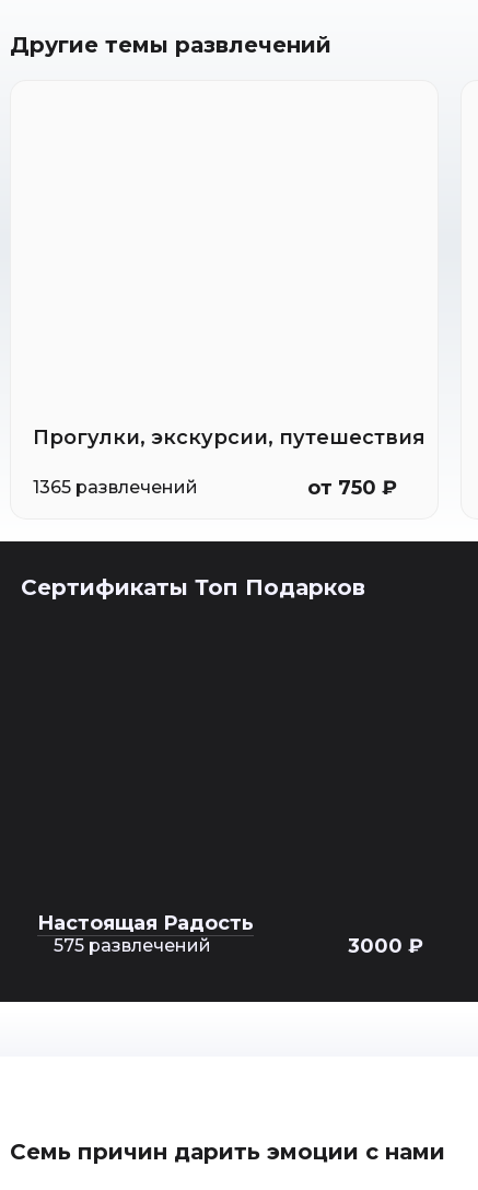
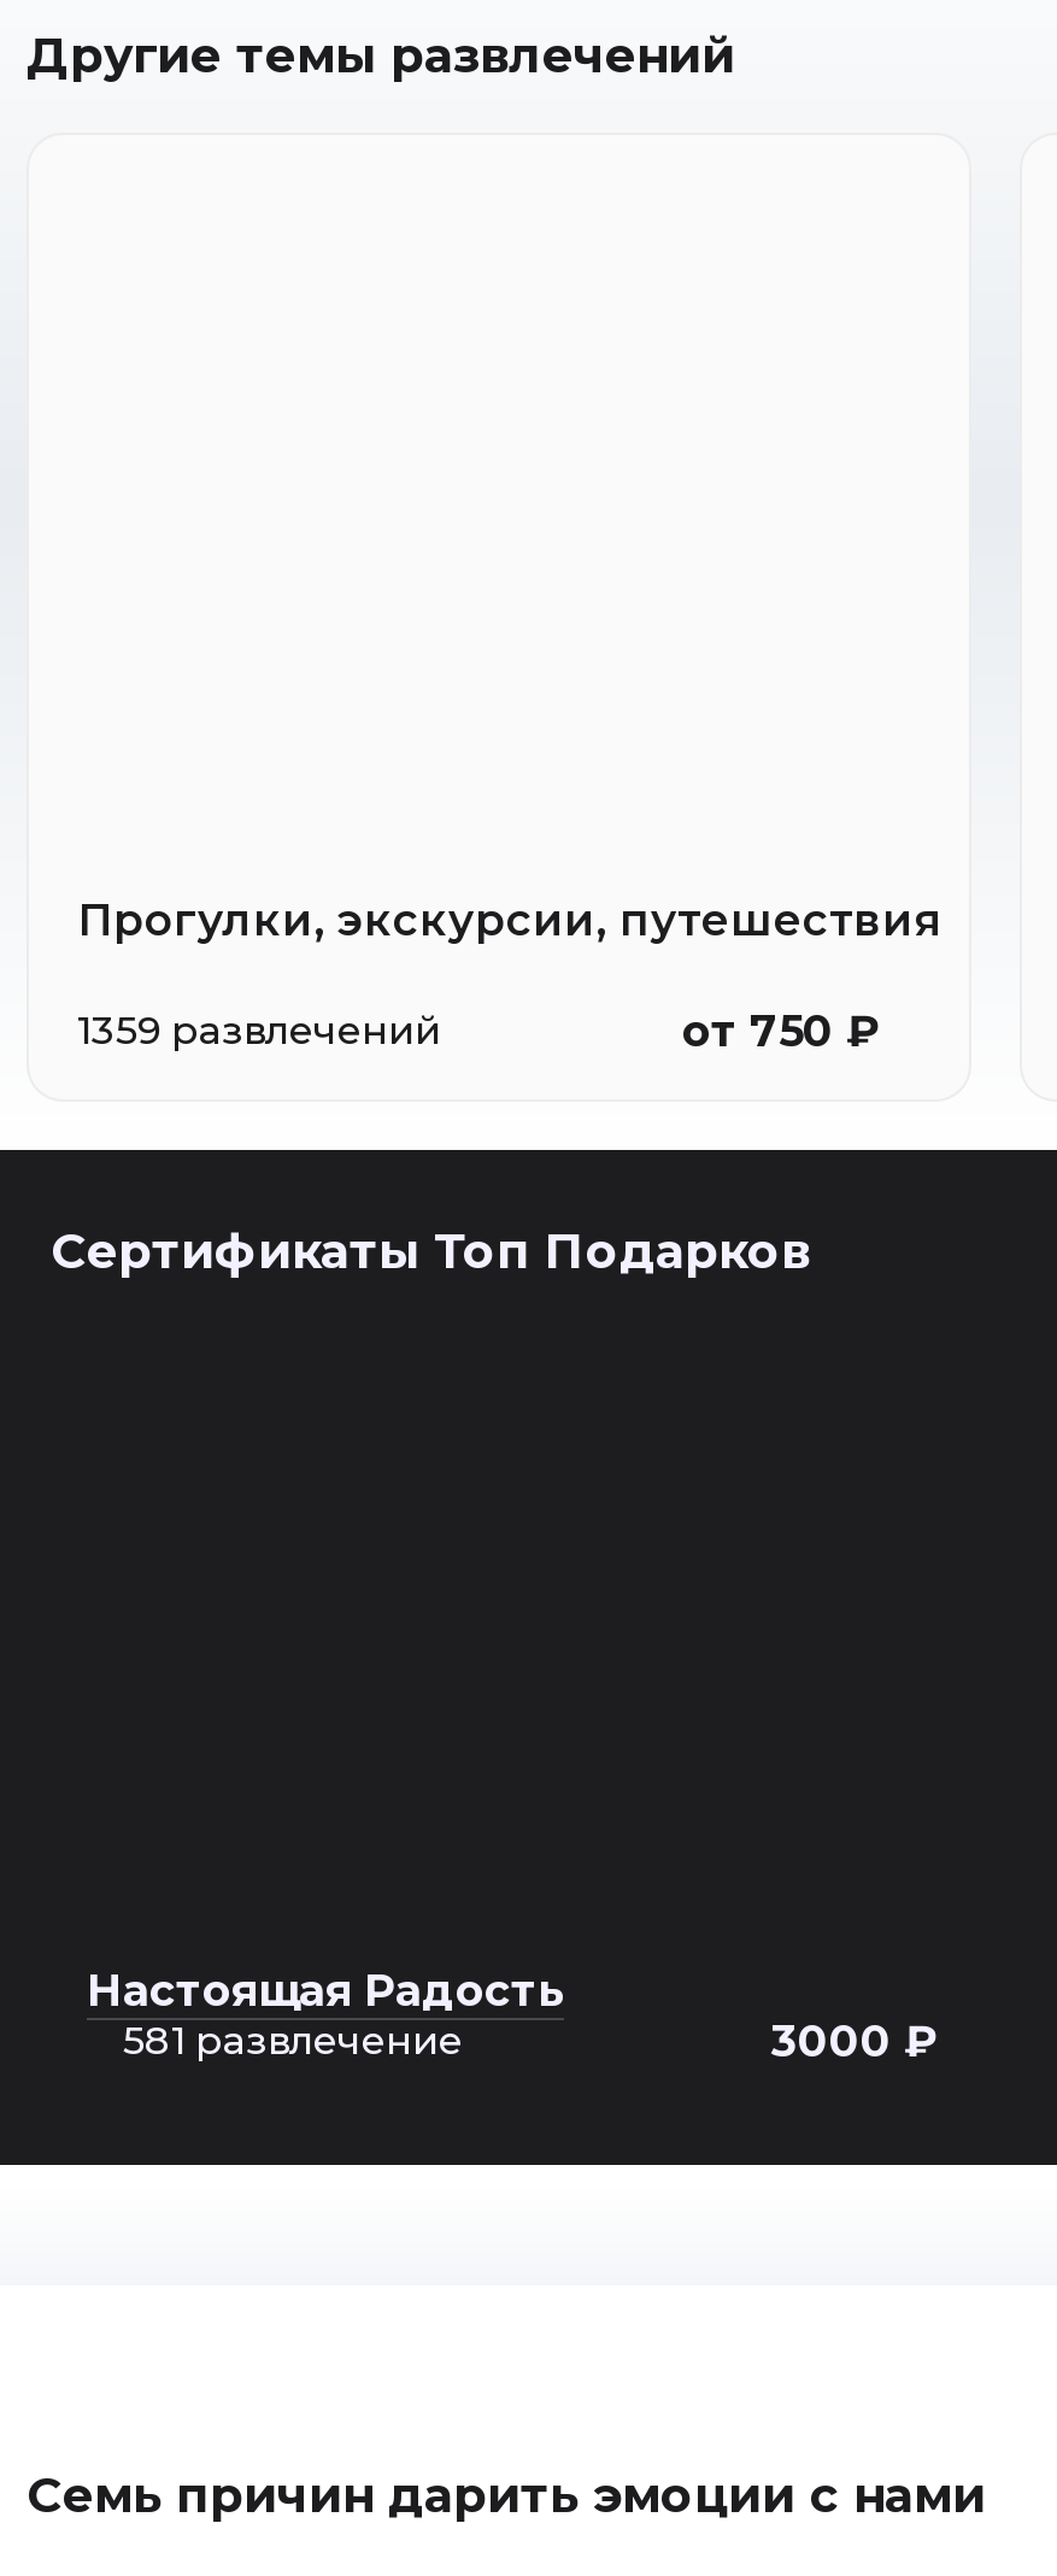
- 1365 развлечений
+ 1359 развлечений

- 575 развлечений
+ 581 развлечение
